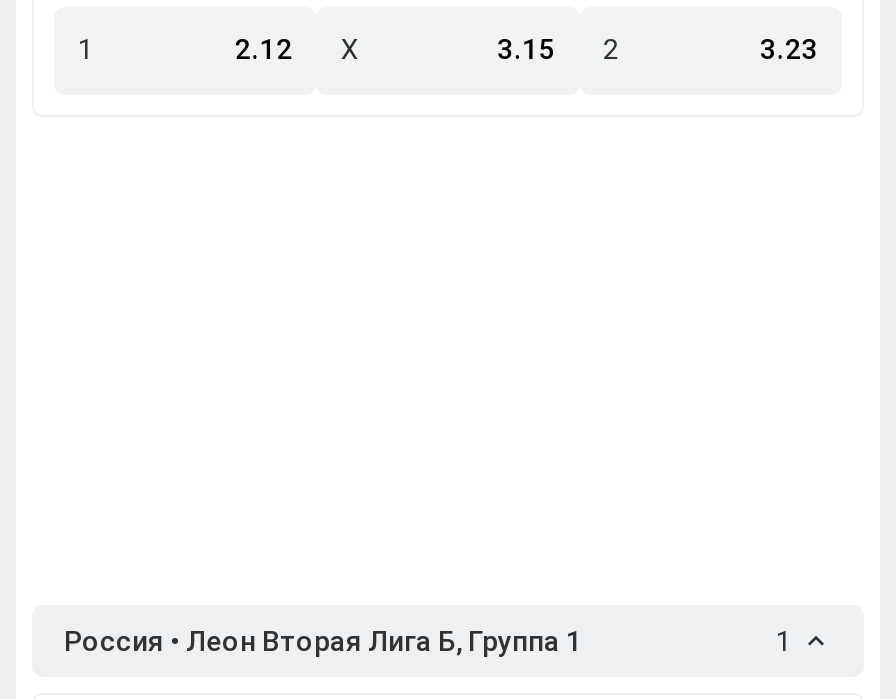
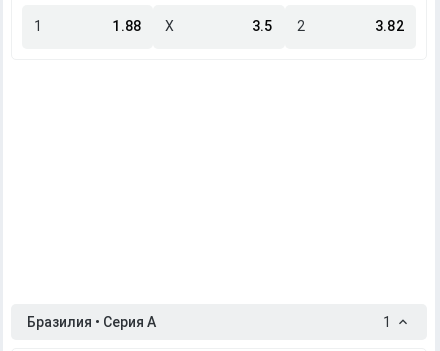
- 2.12 X
+ 1.88 X

- 3.15 2
+ 3.5 2

- 3.23
+ 3.82

- Россия • Леон Вторая Лига Б, Группа 1
+ Бразилия • Серия A
